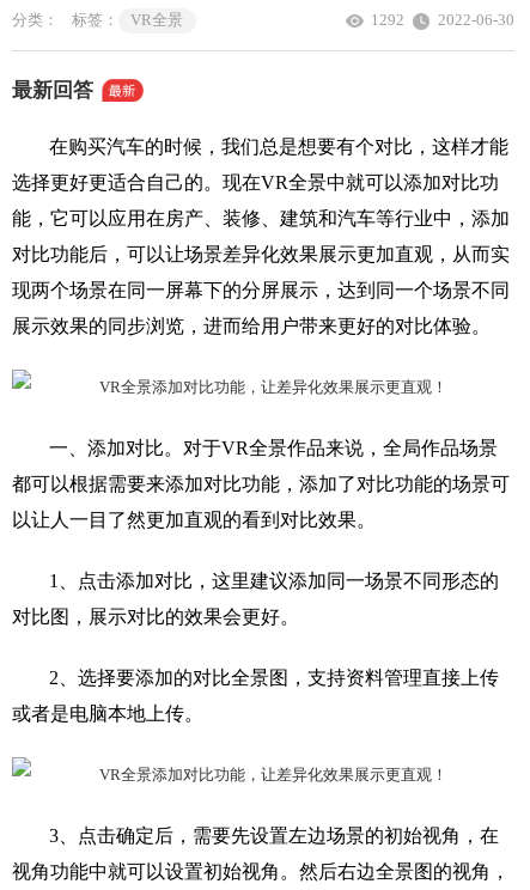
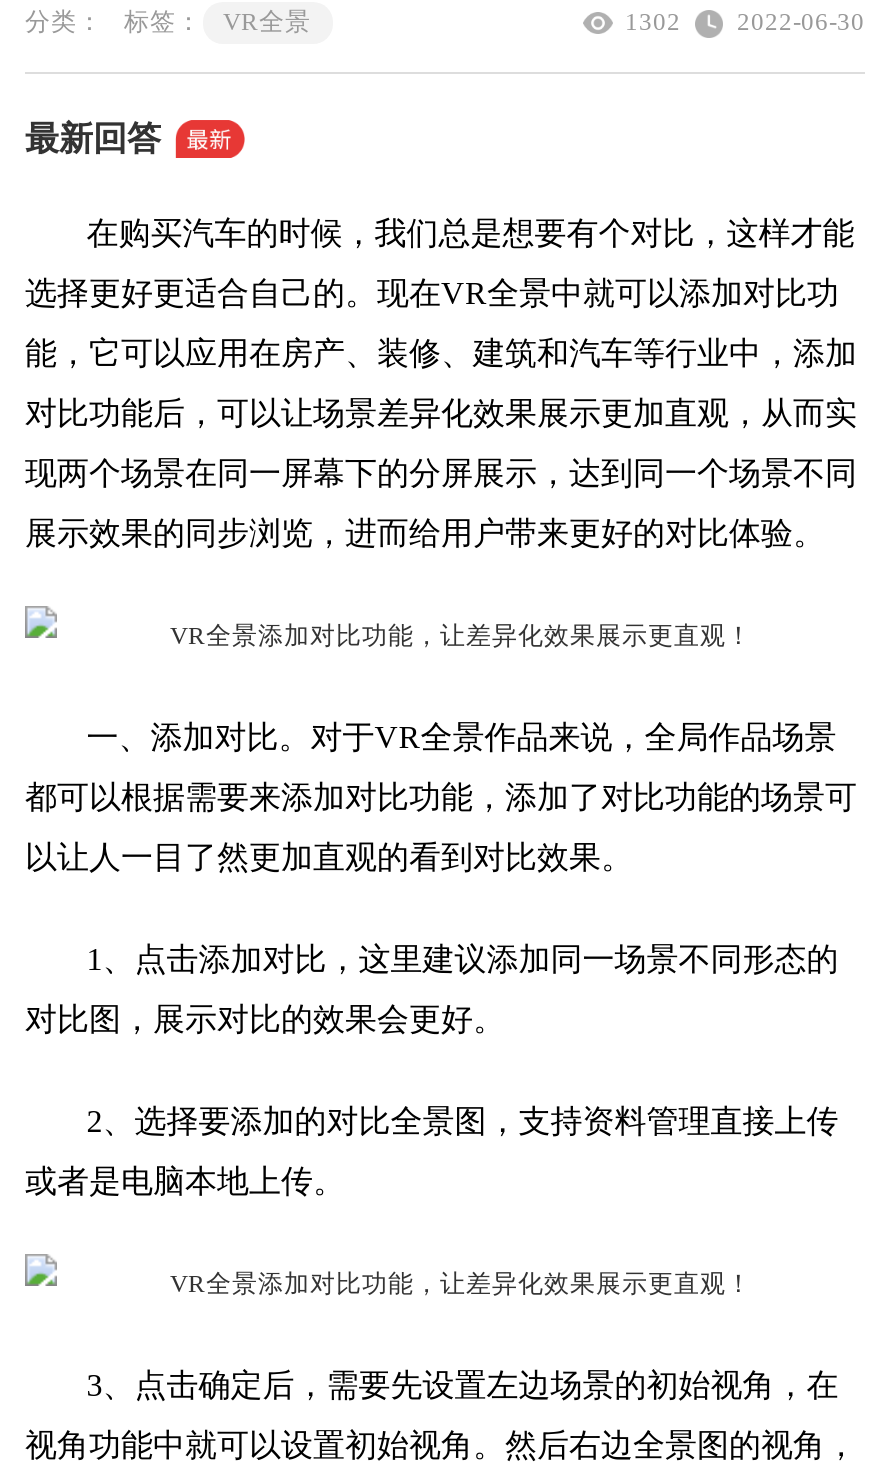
- 1292
+ 1302
